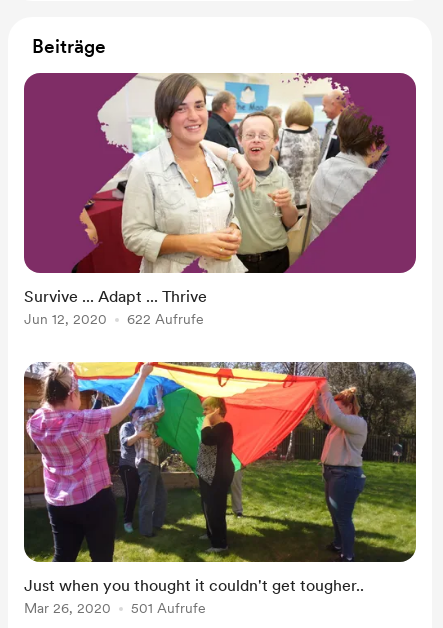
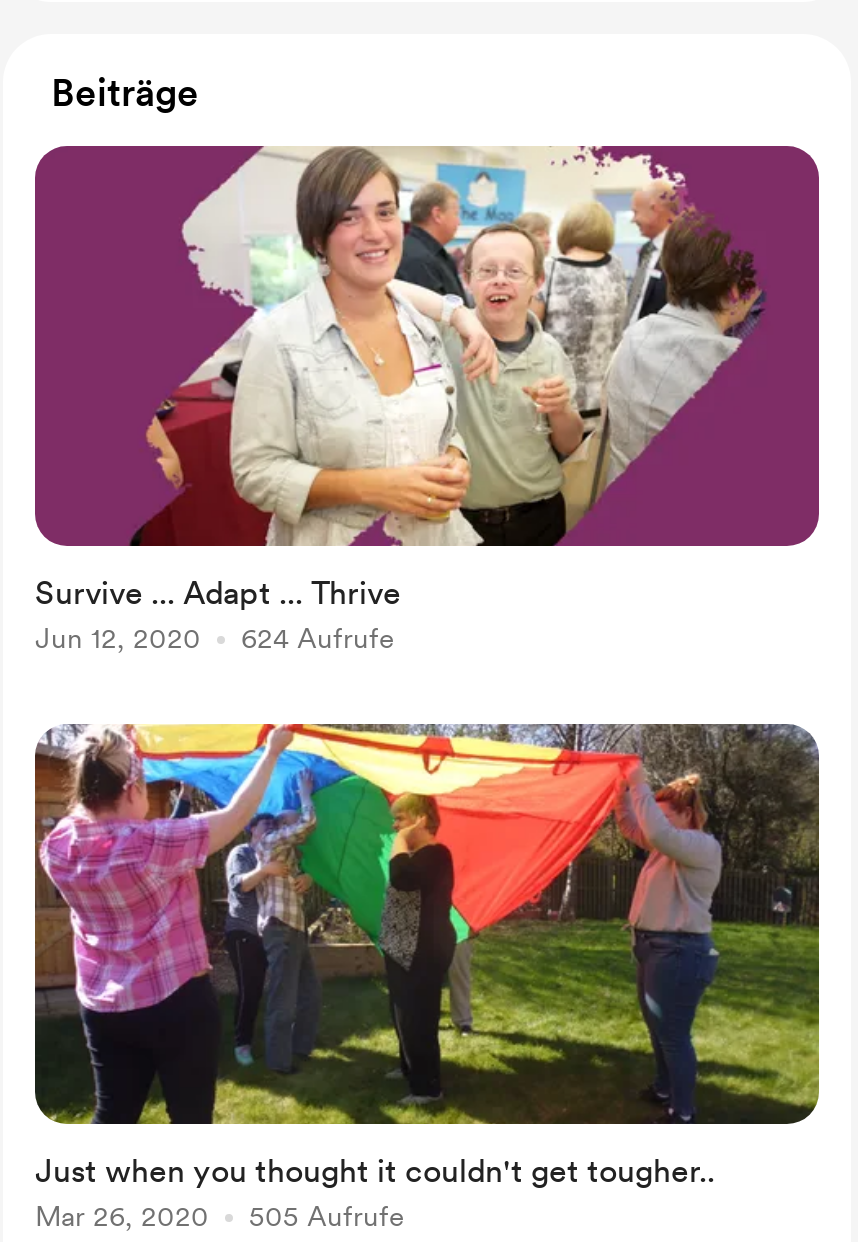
- Jun 12, 2020 622 Aufrufe
+ Jun 12, 2020 624 Aufrufe

- Mar 26, 2020 501 Aufrufe
+ Mar 26, 2020 505 Aufrufe
